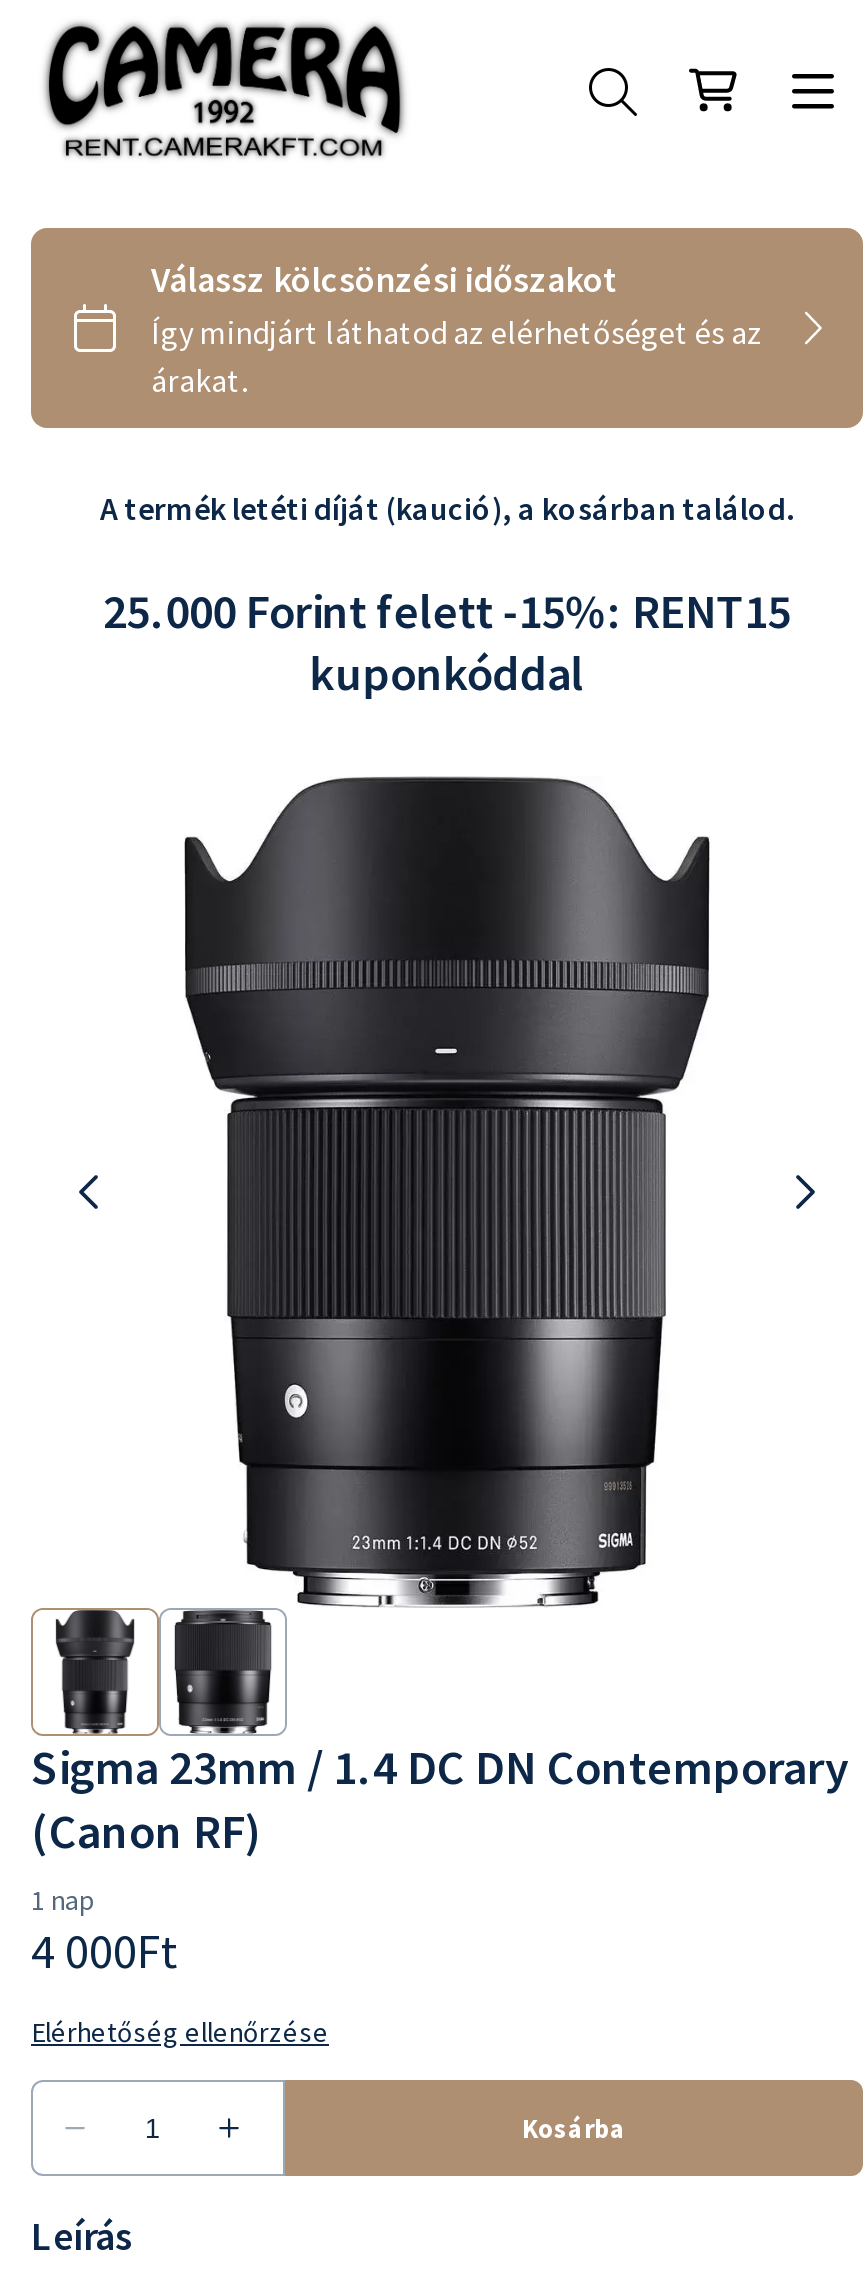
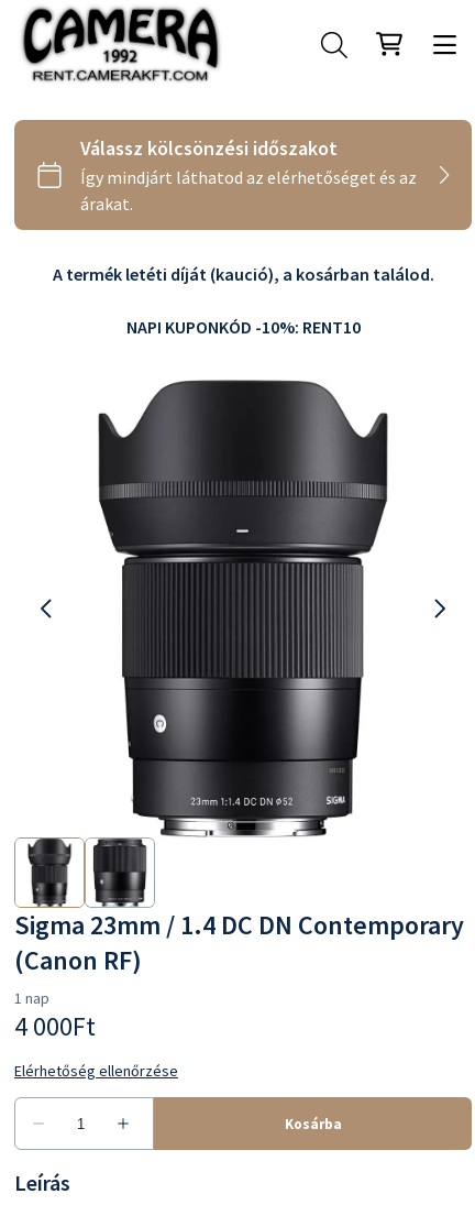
- 25.000 Forint felett -15%: RENT15
- kuponkóddal
+ NAPI KUPONKÓD -10%: RENT10
